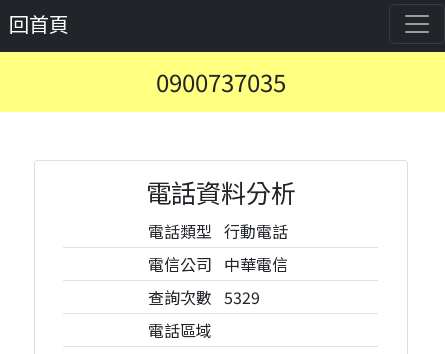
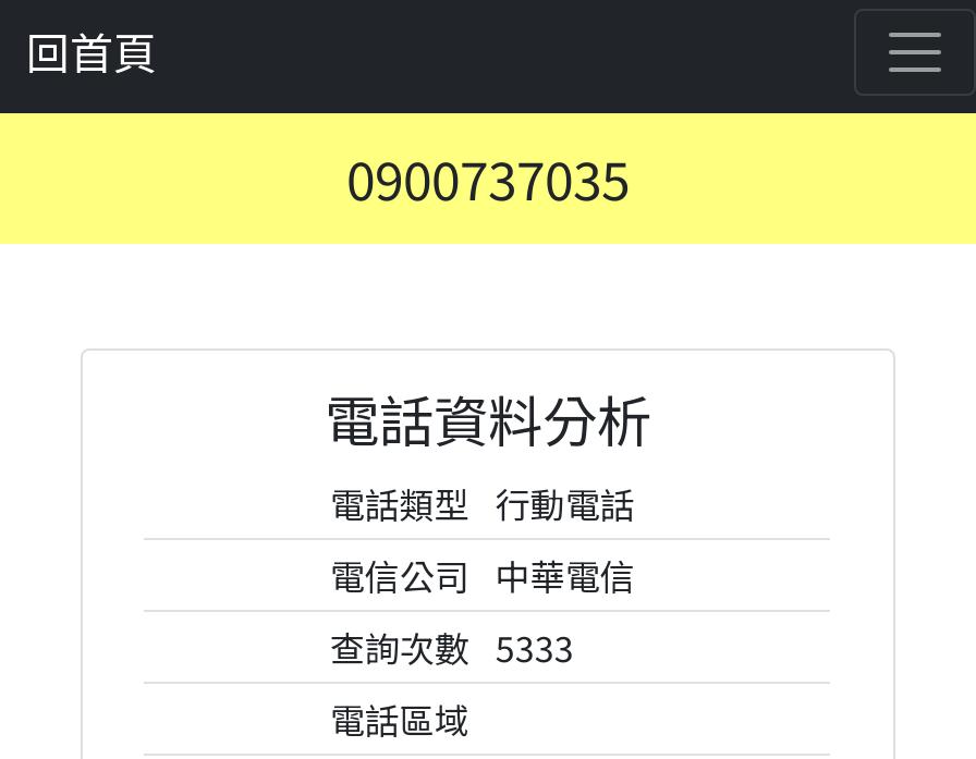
- 查詢次數 5329
+ 查詢次數 5333
